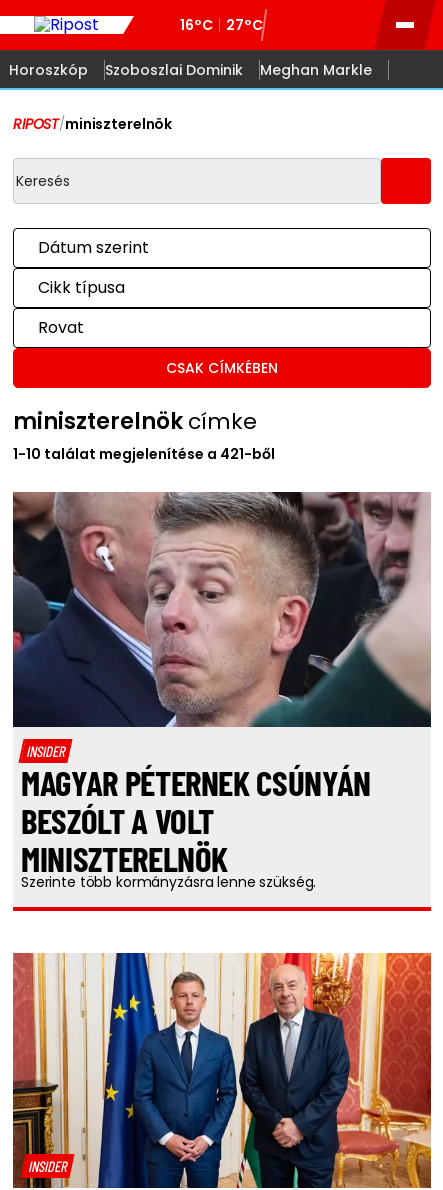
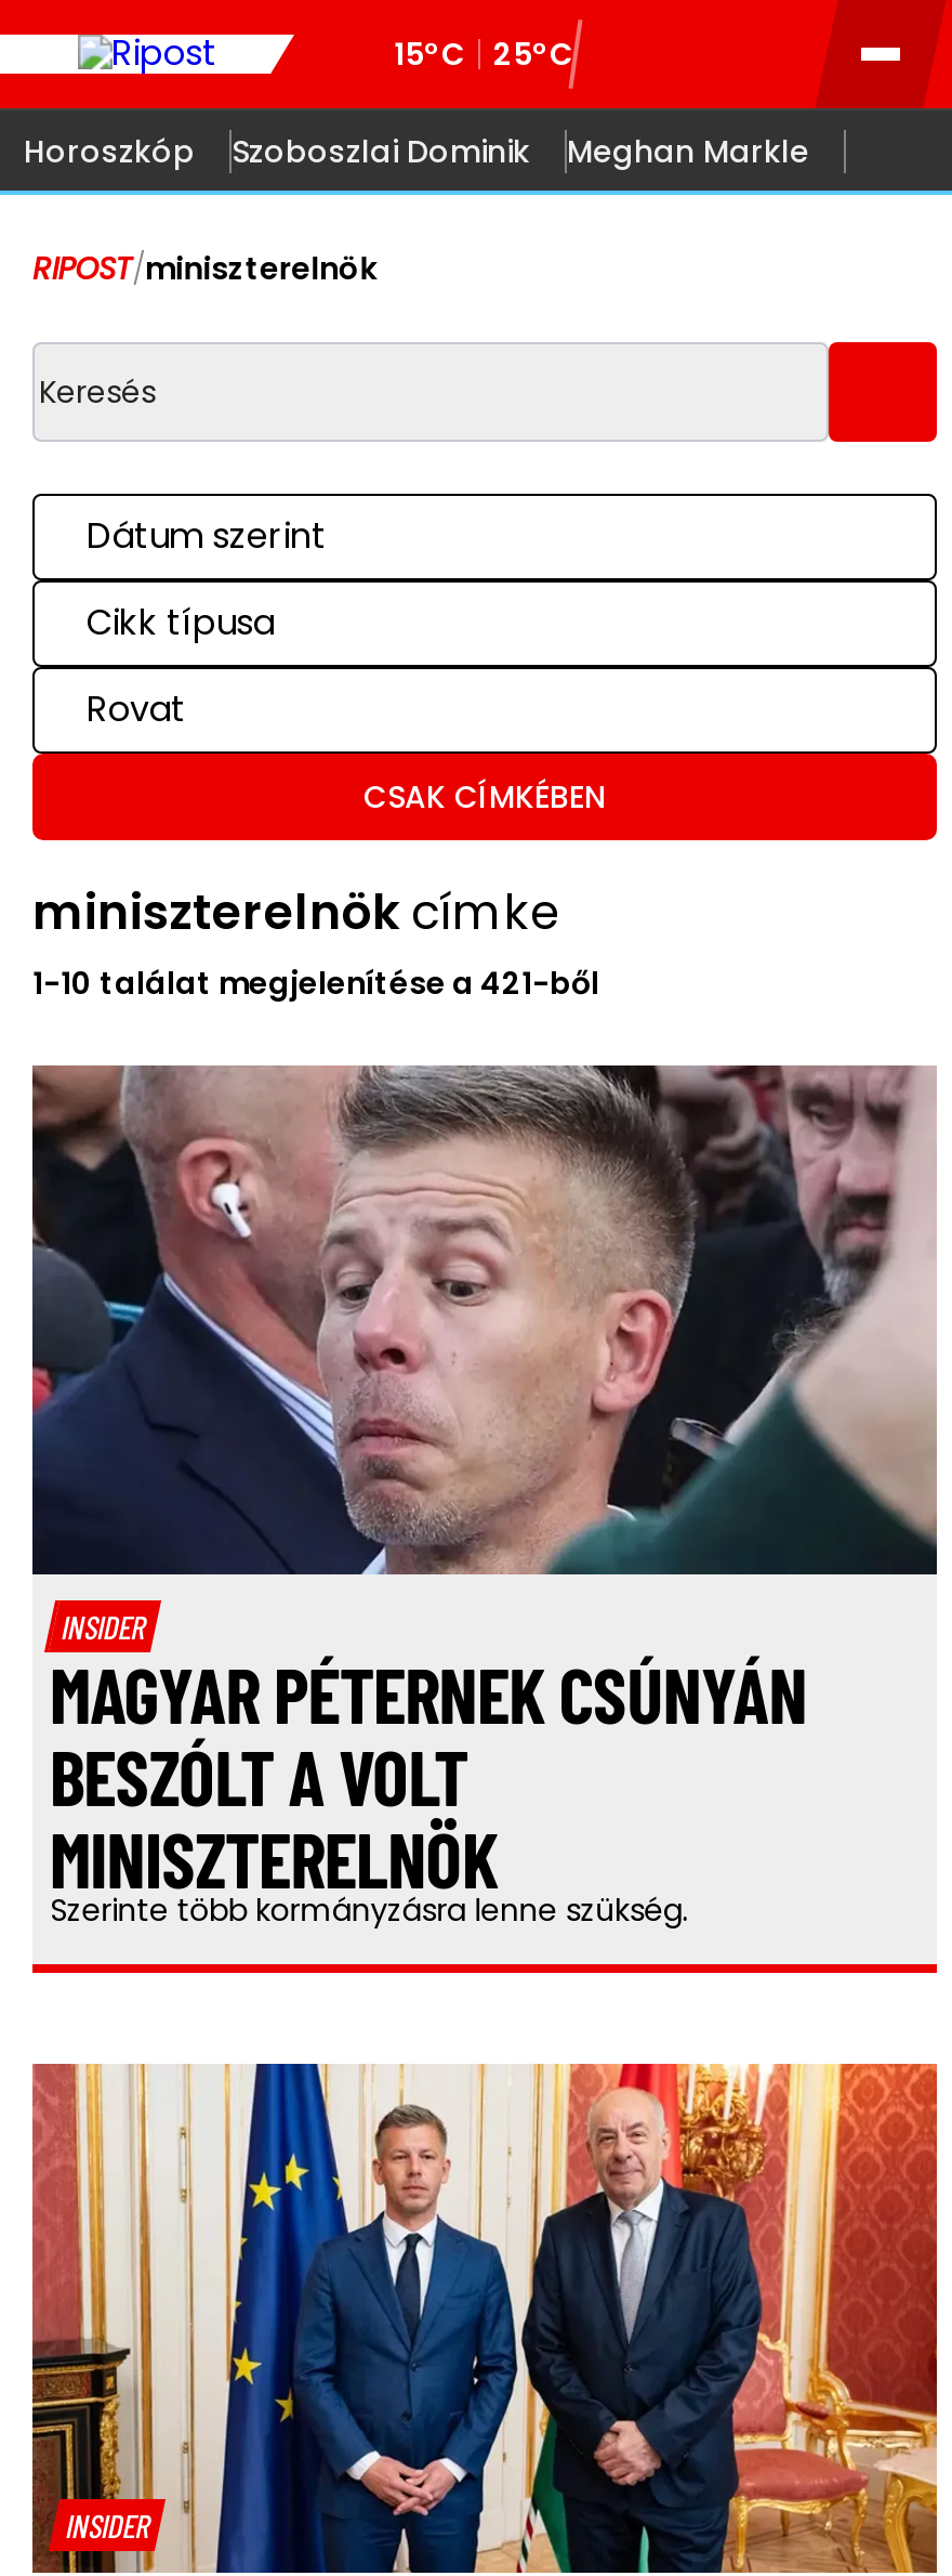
- 16°C
- 27°C
+ 15°C
+ 25°C
